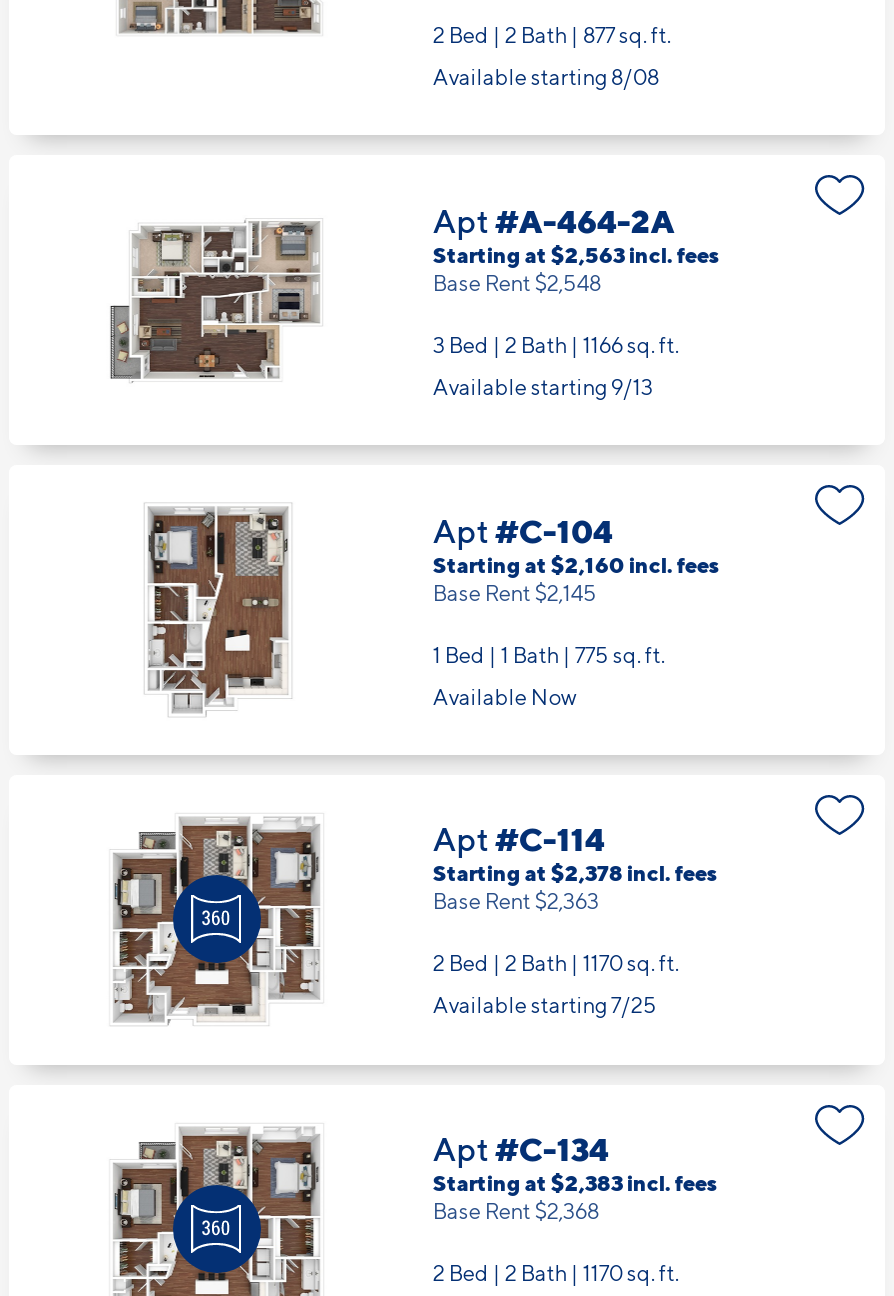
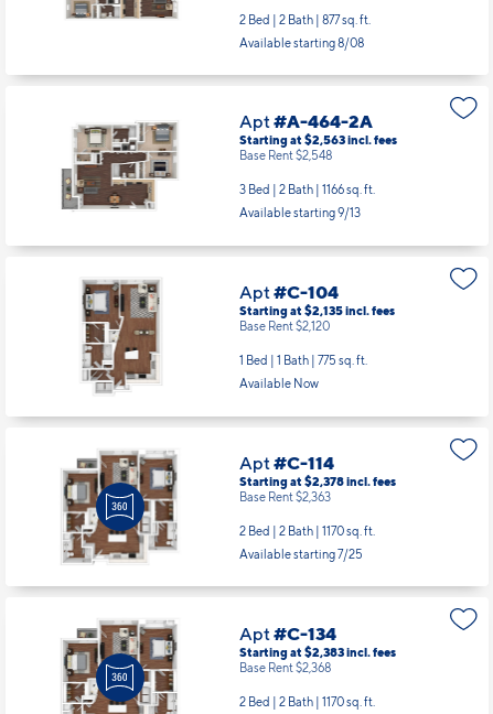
- Starting at $2,160 incl. fees
+ Starting at $2,135 incl. fees

- Base Rent $2,145
+ Base Rent $2,120
